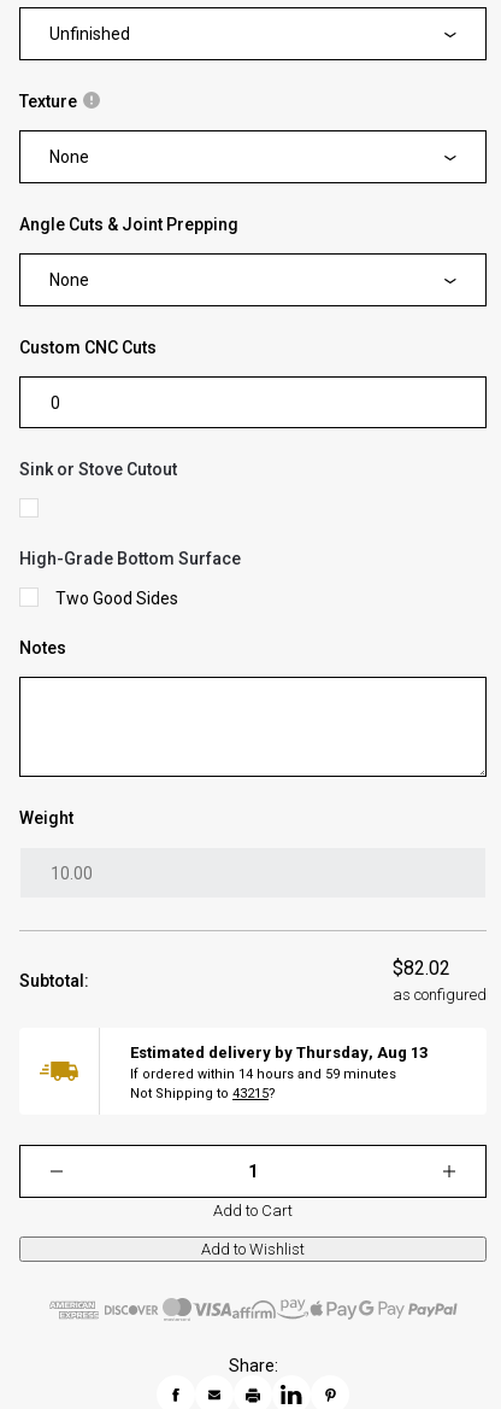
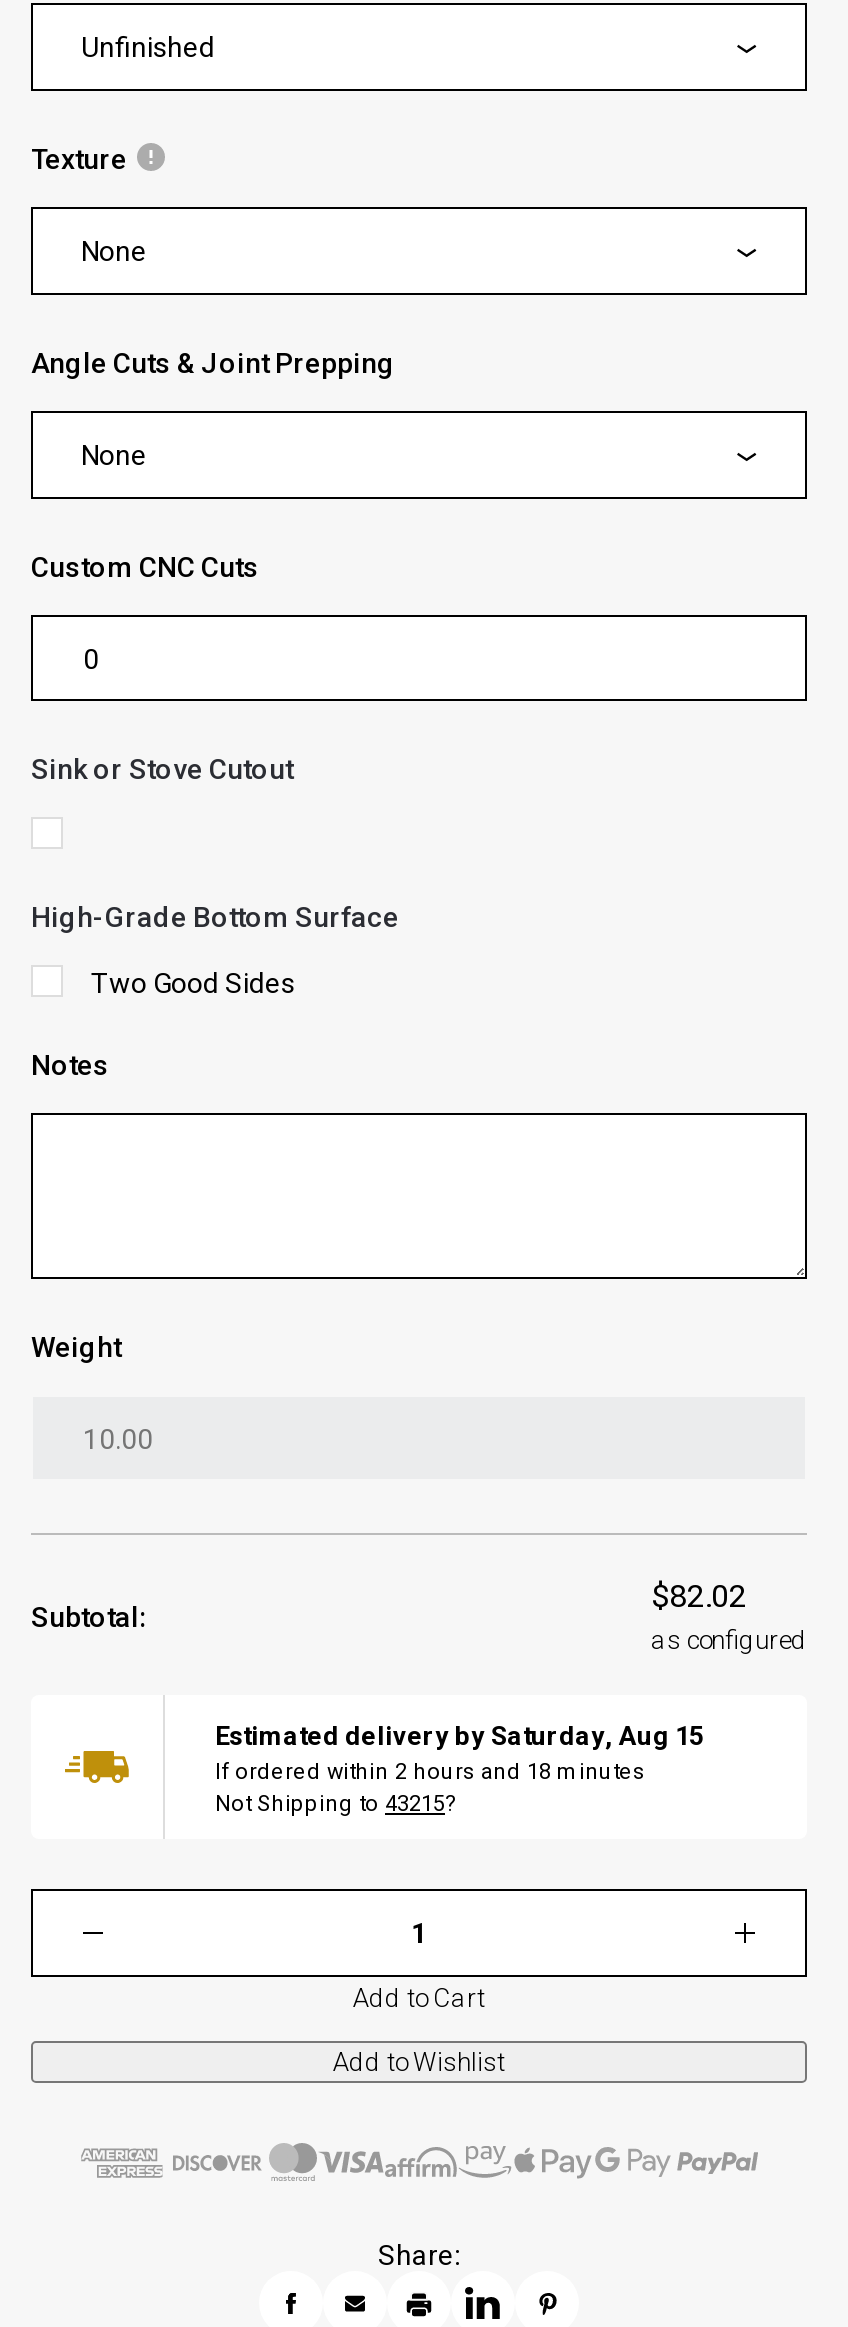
- Estimated delivery by Thursday, Aug 13
+ Estimated delivery by Saturday, Aug 15

- If ordered within 14 hours and 59 minutes
+ If ordered within 2 hours and 18 minutes
